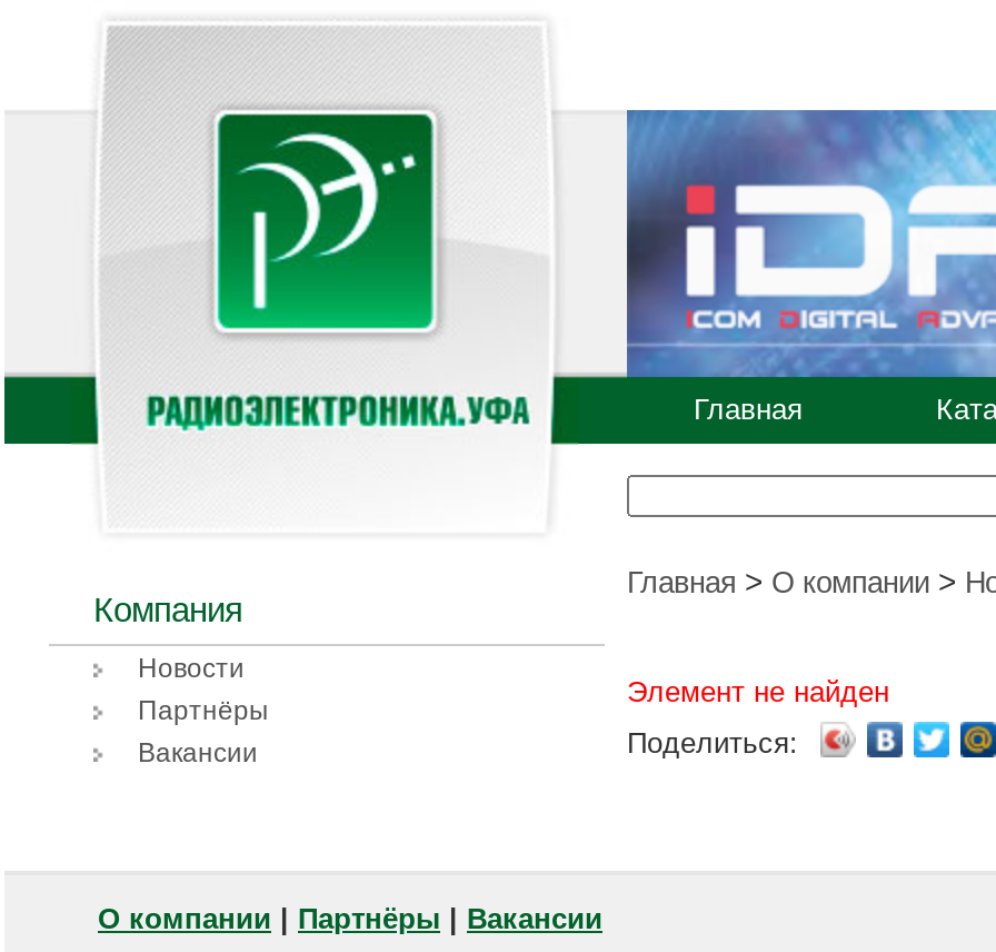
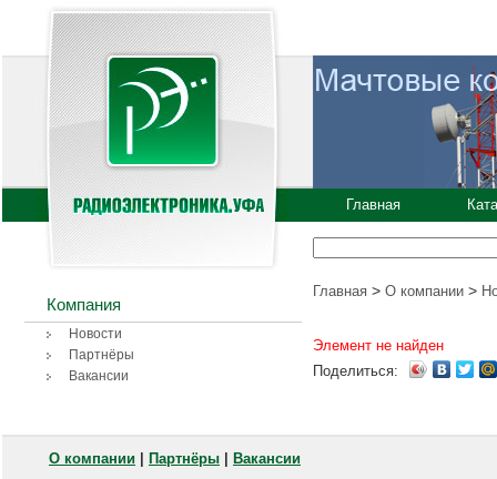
- [image]
+ [image]
